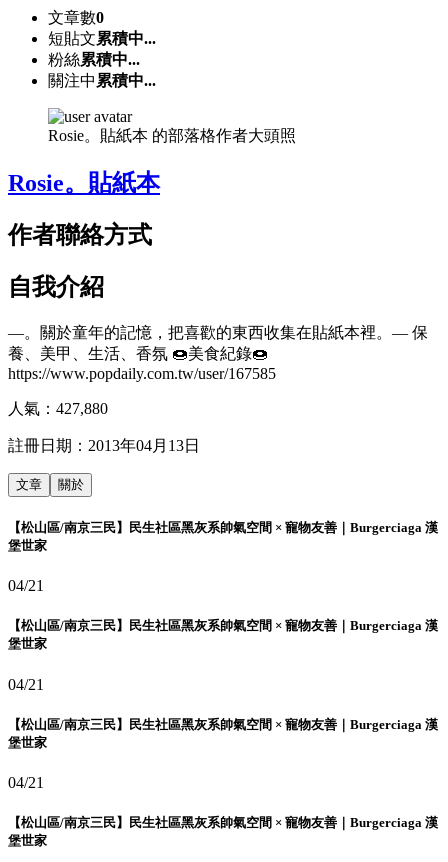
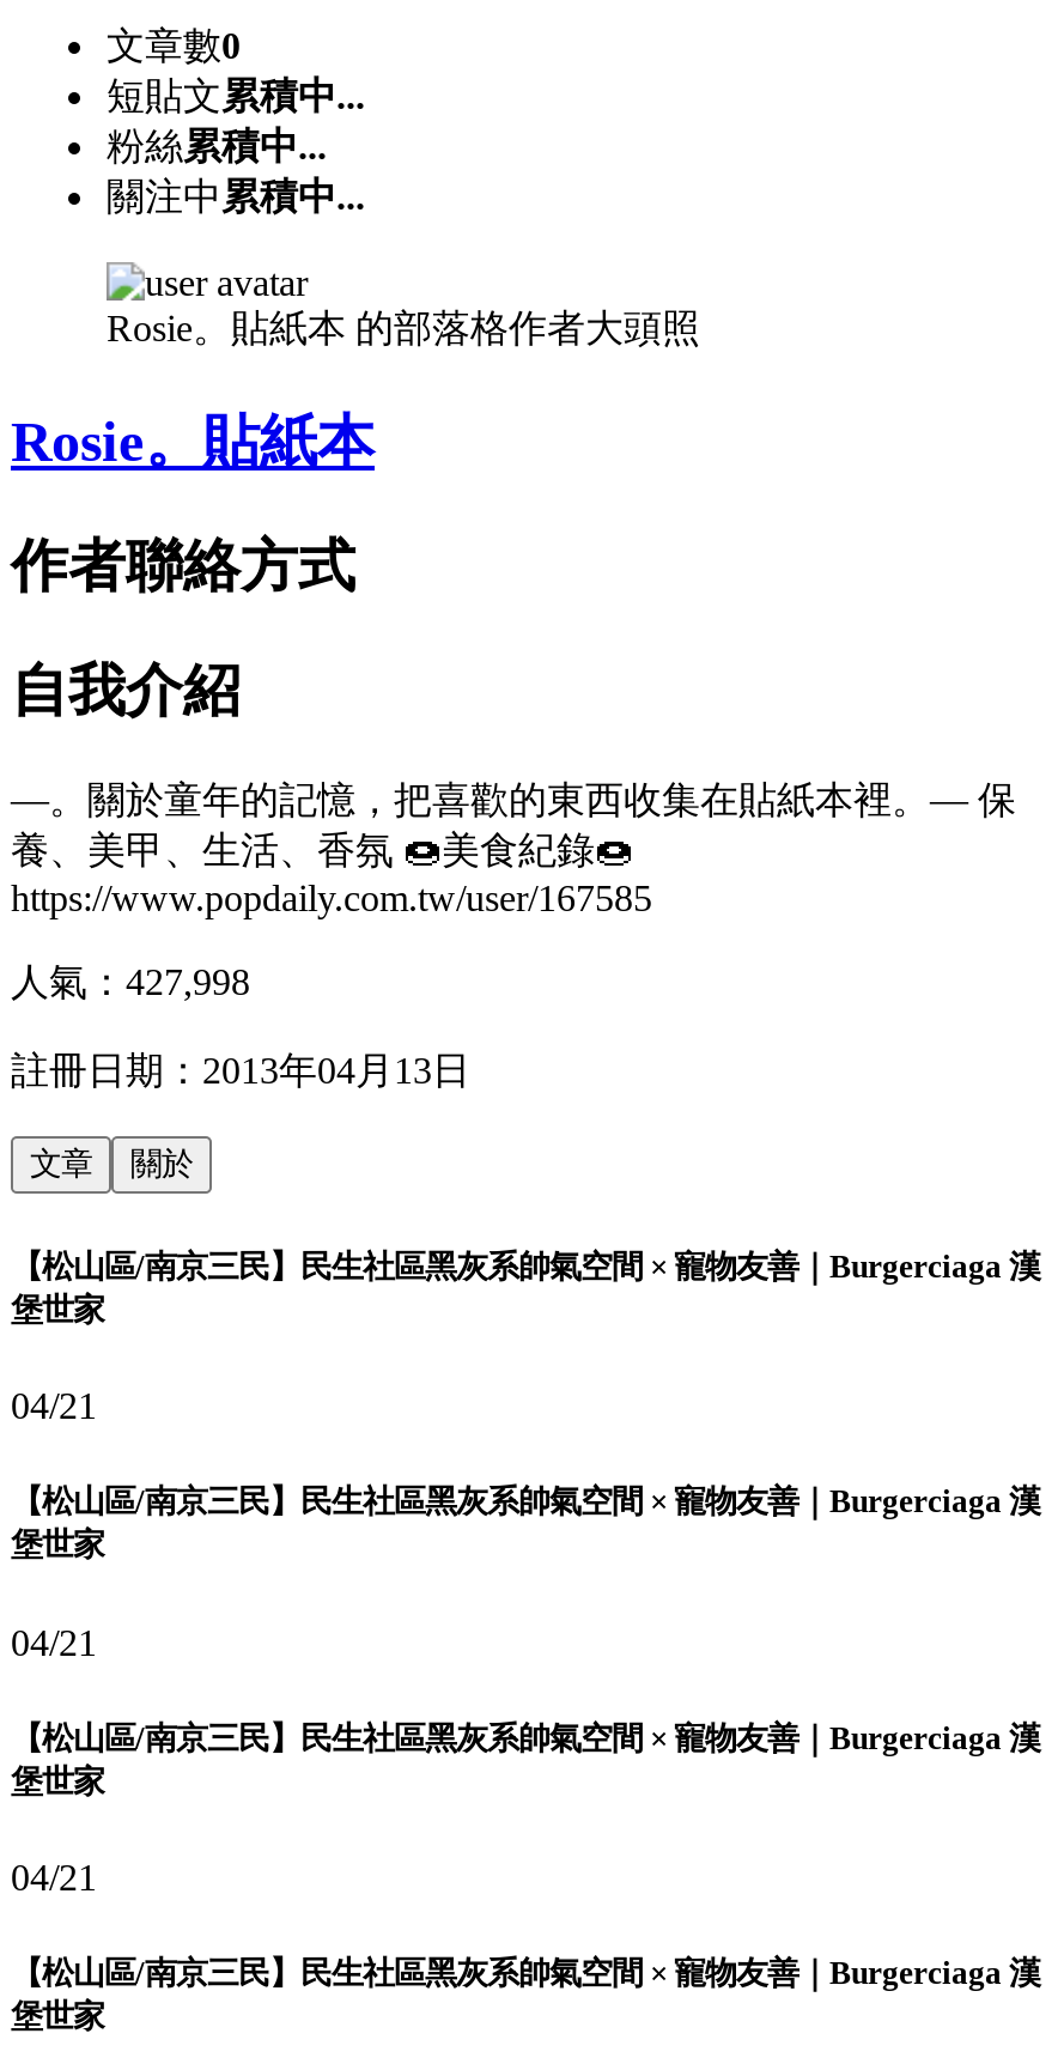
- 人氣：427,880
+ 人氣：427,998
